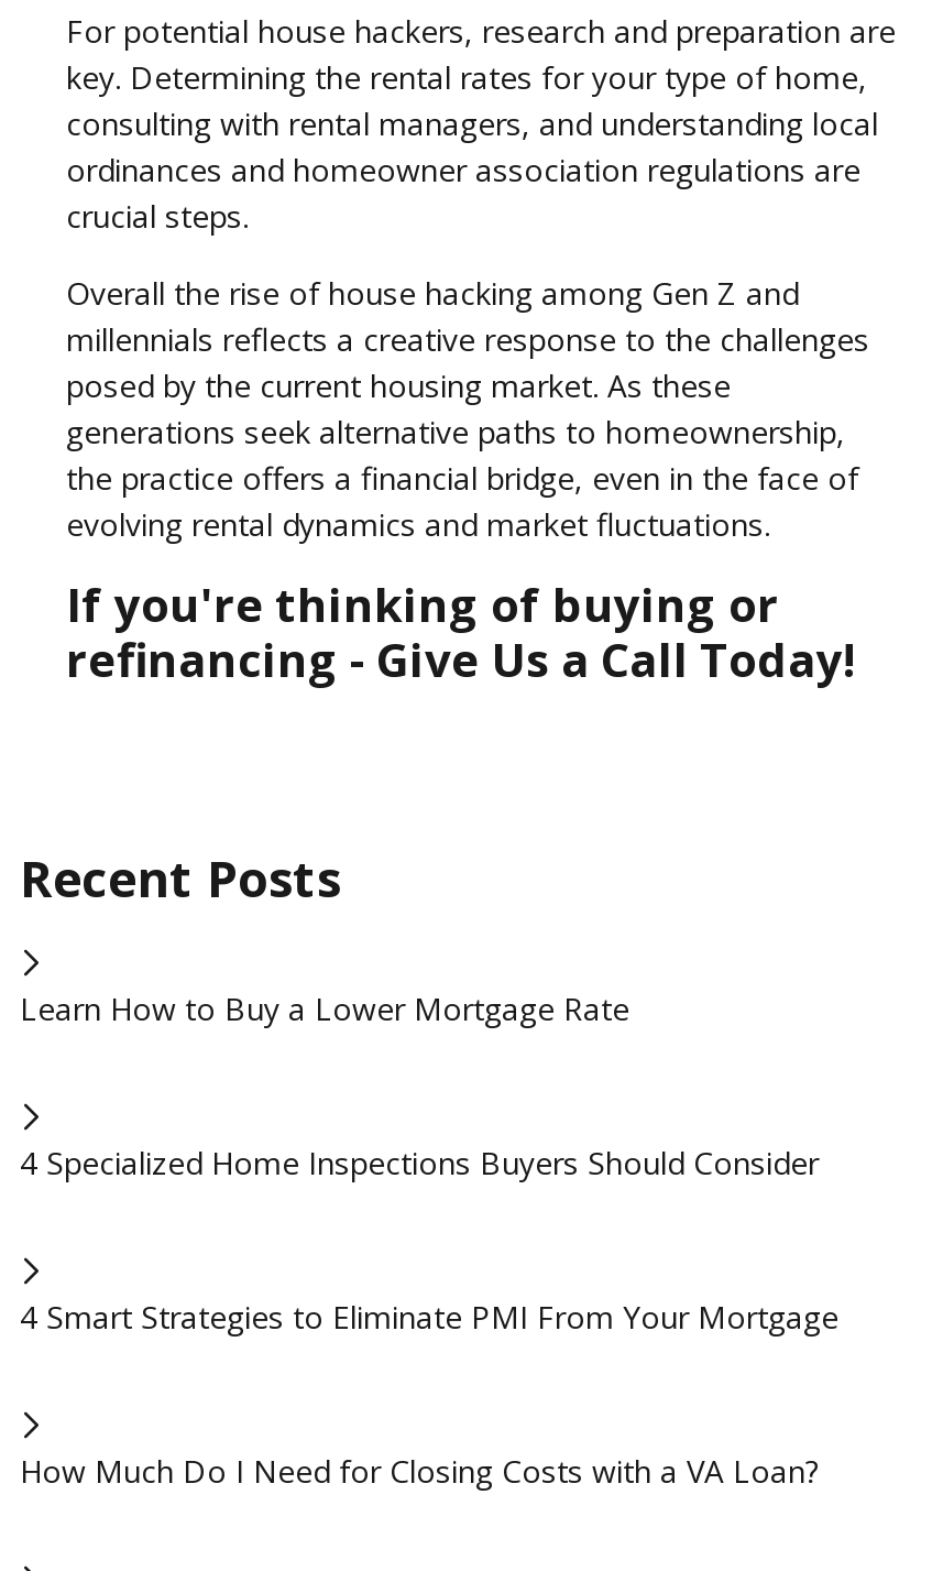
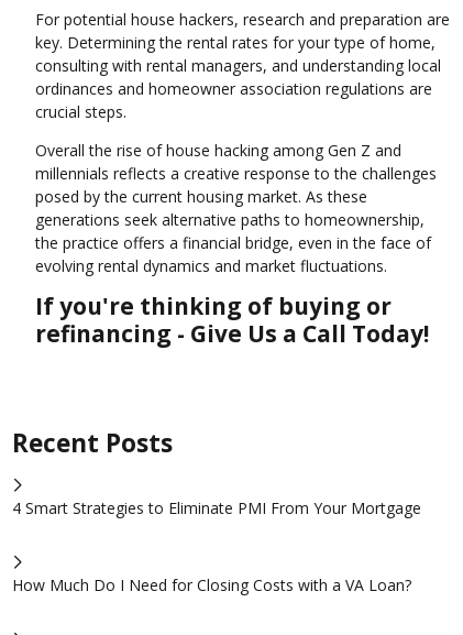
- Learn How to Buy a Lower Mortgage Rate

- 4 Specialized Home Inspections Buyers Should Consider
